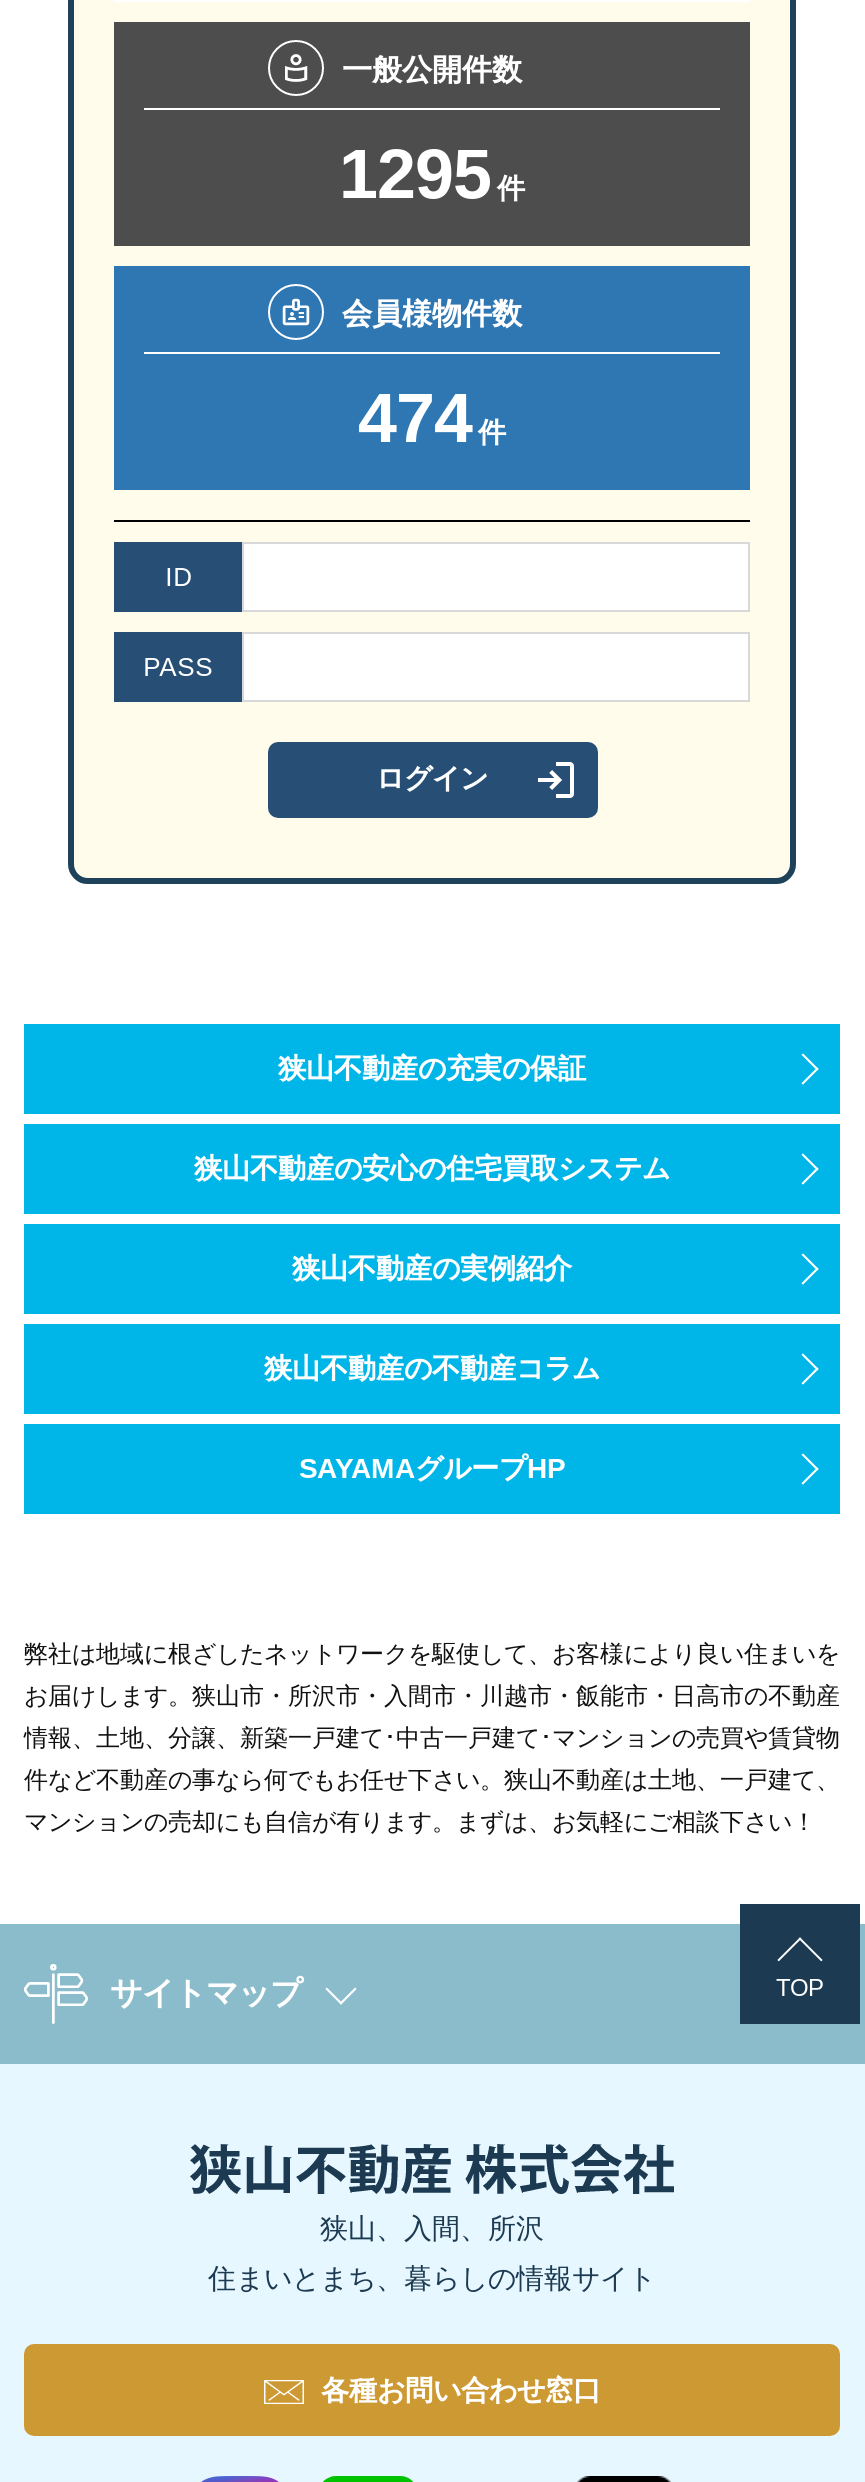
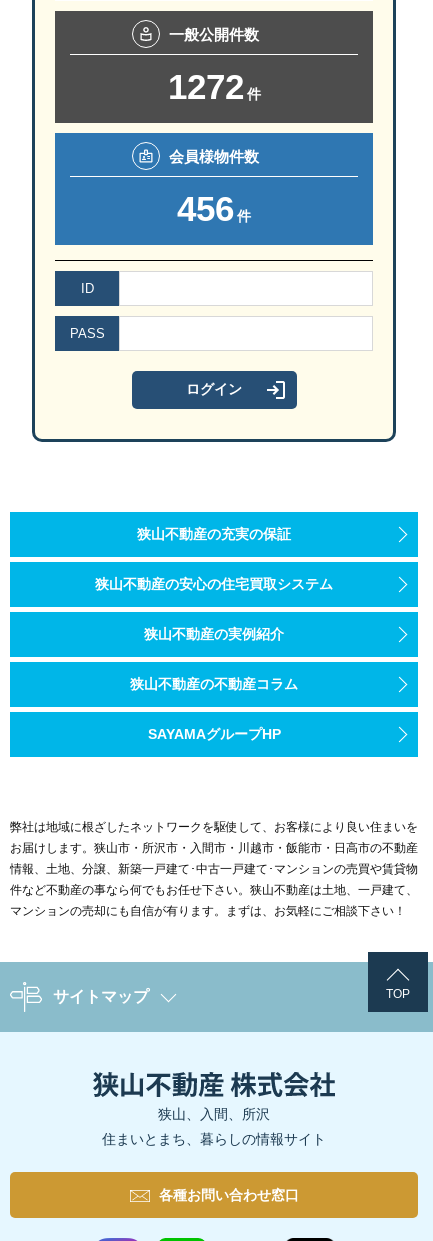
- 1295 件
+ 1272 件

- 474 件
+ 456 件
